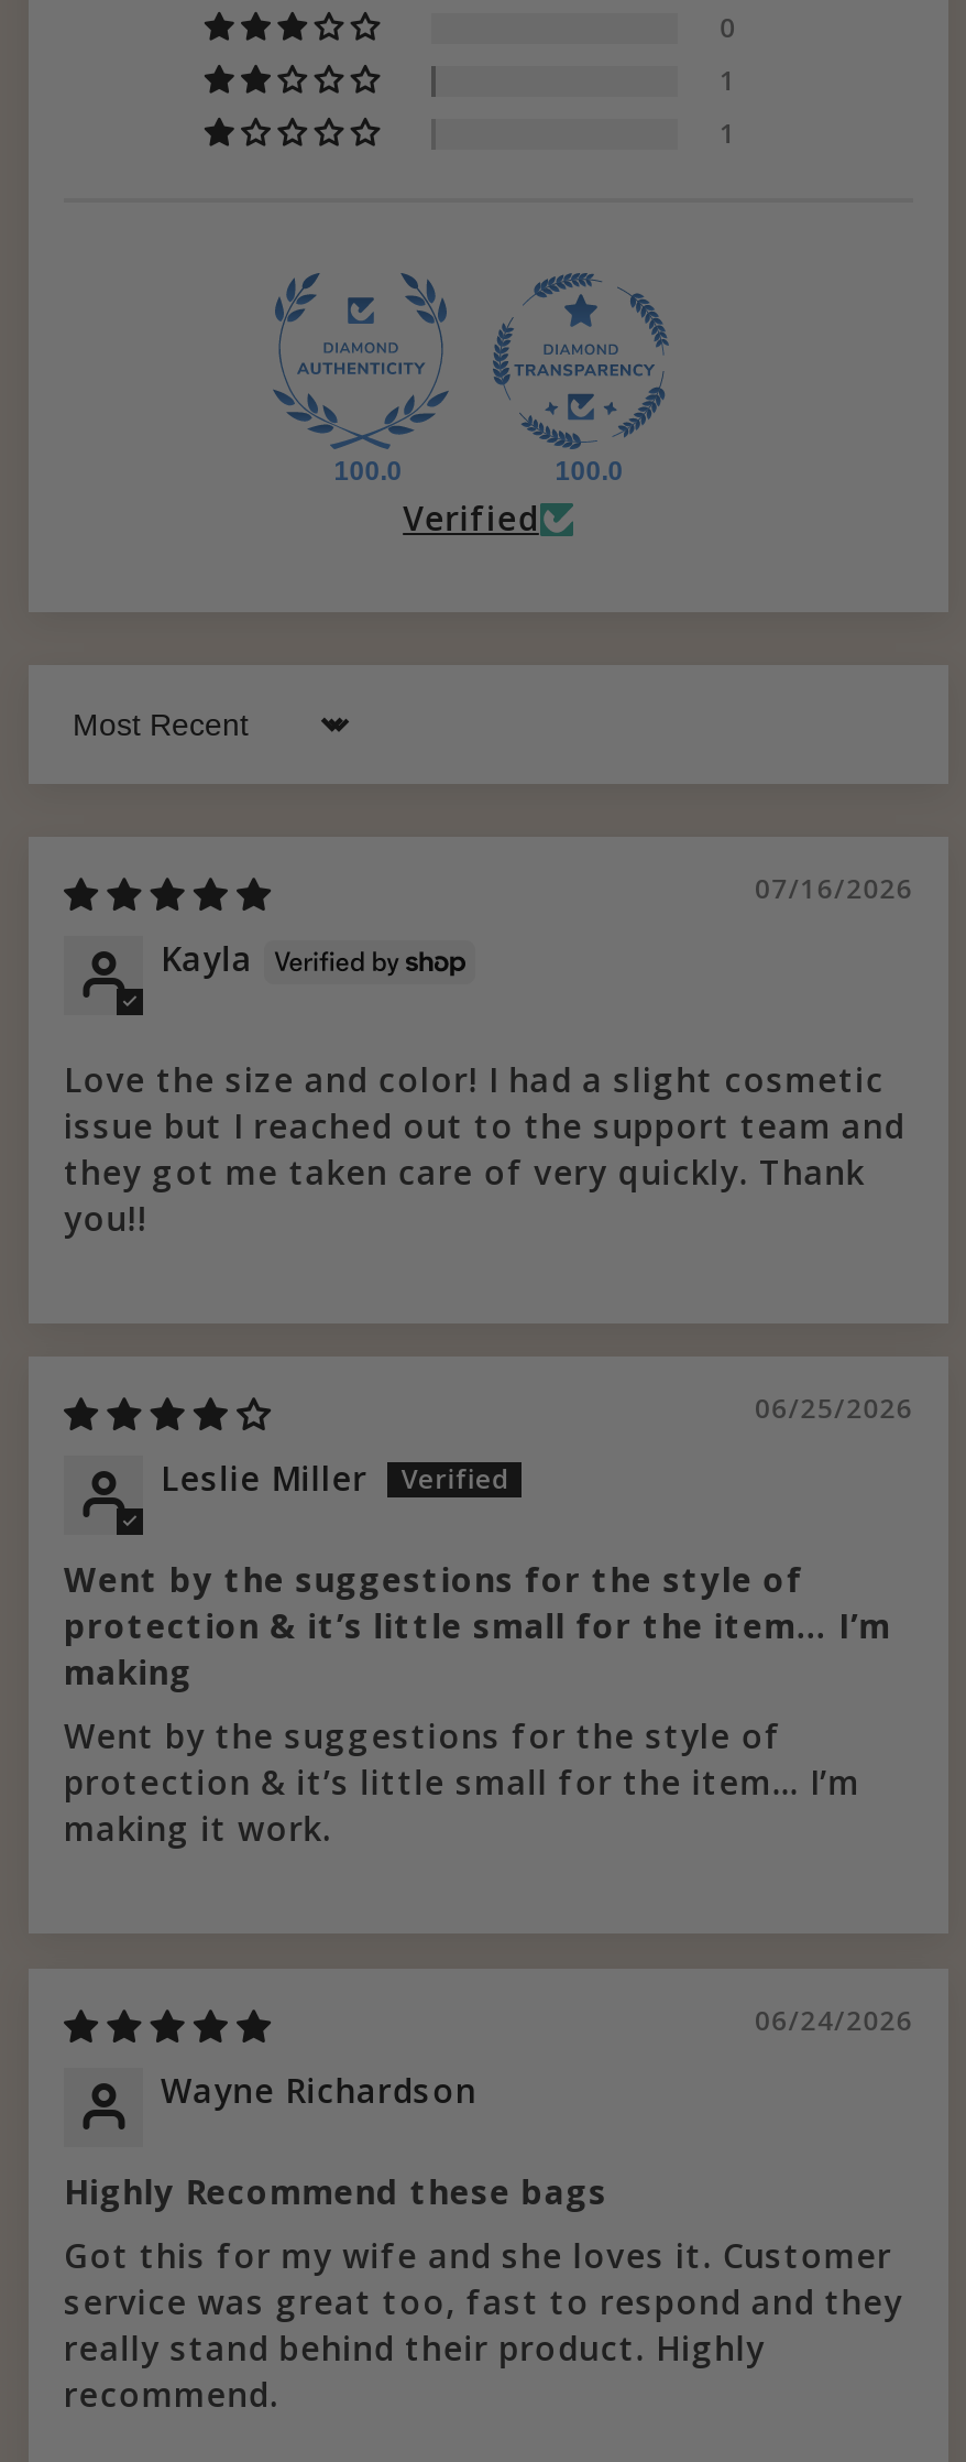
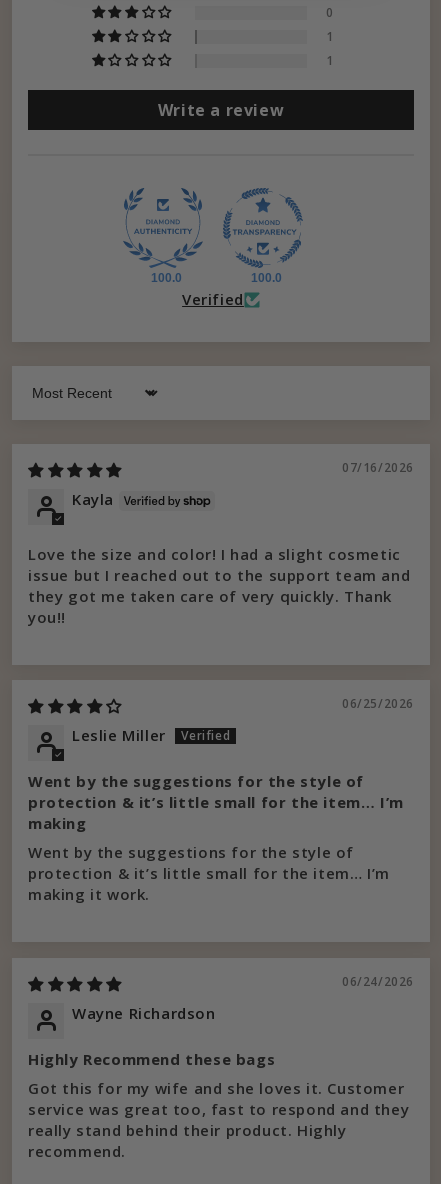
+ Write a review
